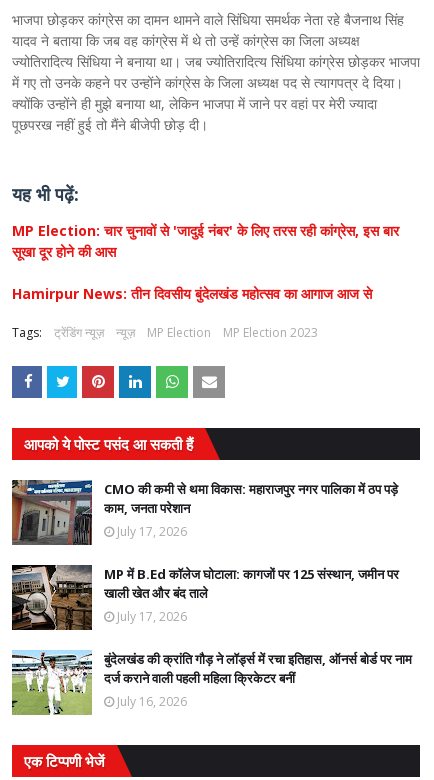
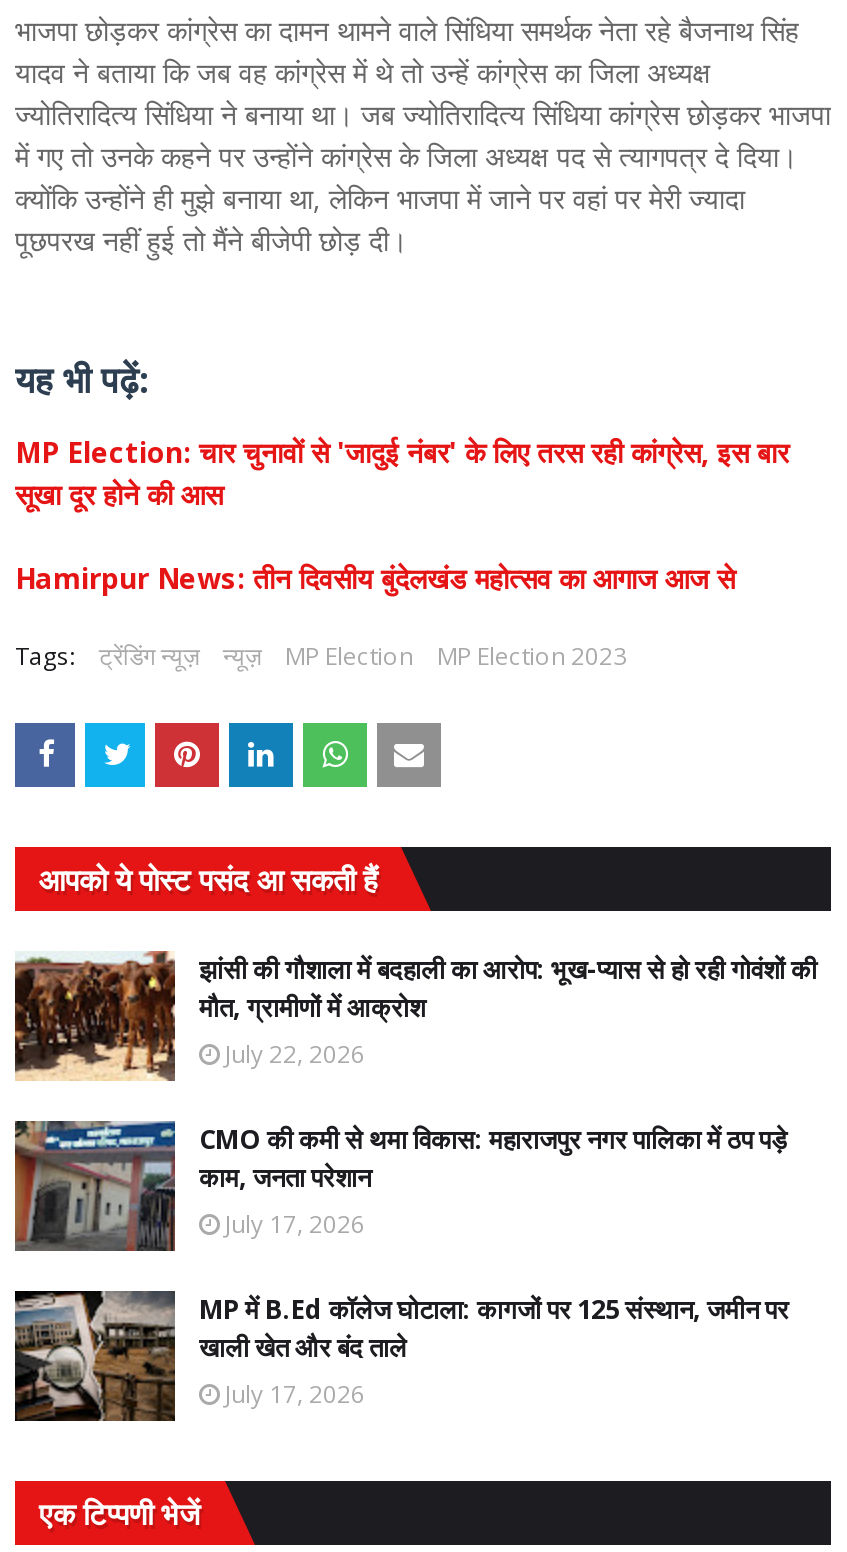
+ [image]
+ झांसी की गौशाला में बदहाली का आरोप: भूख-प्यास से हो रही गोवंशों की
+ मौत, ग्रामीणों में आक्रोश
+ July 22, 2026

moved down: [image] | CMO की कमी से थमा विकास: महाराजपुर नगर पालिका में ठप पड़े | काम, जनता परेशान | July 17, 2026 | खाली खेत और बंद ताले | July 17, 2026

- [image]
- बुंदेलखंड की क्रांति गौड़ ने लॉर्ड्स में रचा इतिहास, ऑनर्स बोर्ड पर नाम
- दर्ज कराने वाली पहली महिला क्रिकेटर बनीं
- July 16, 2026
